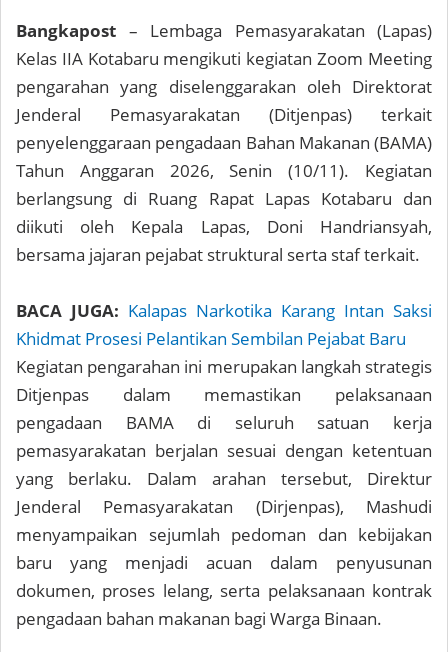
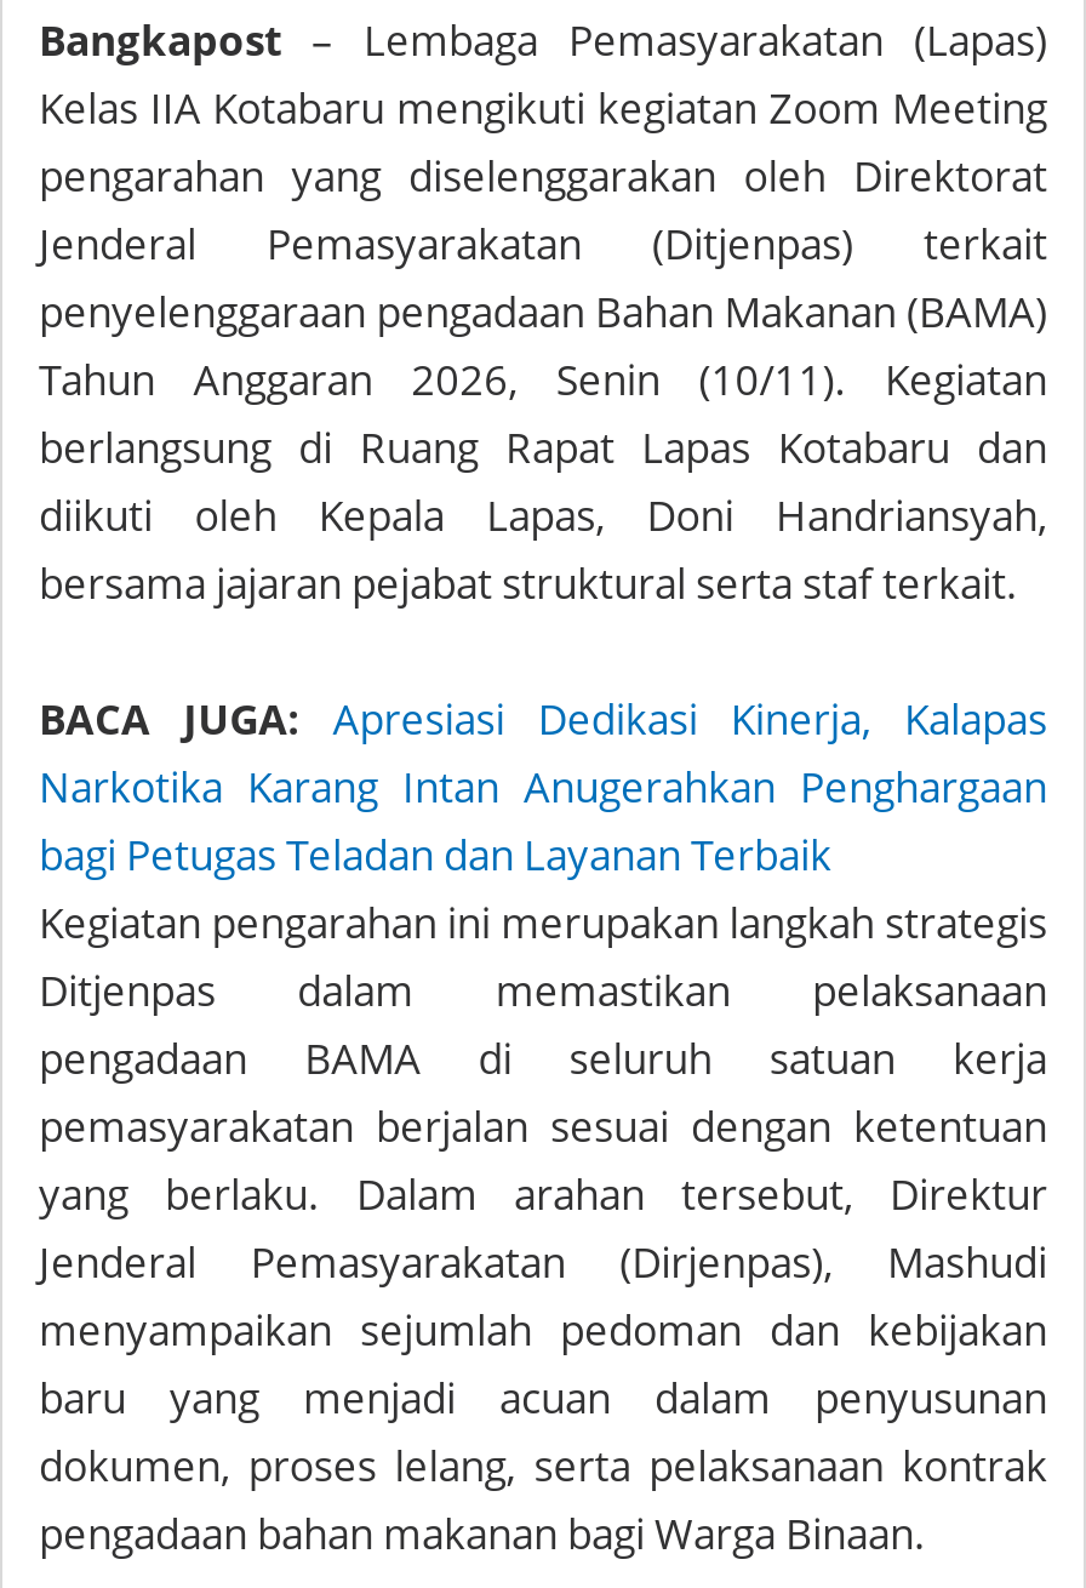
- BACA JUGA: Kalapas Narkotika Karang Intan Saksi
- Khidmat Prosesi Pelantikan Sembilan Pejabat Baru
+ BACA JUGA: Apresiasi Dedikasi Kinerja, Kalapas
+ Narkotika Karang Intan Anugerahkan Penghargaan
+ bagi Petugas Teladan dan Layanan Terbaik
